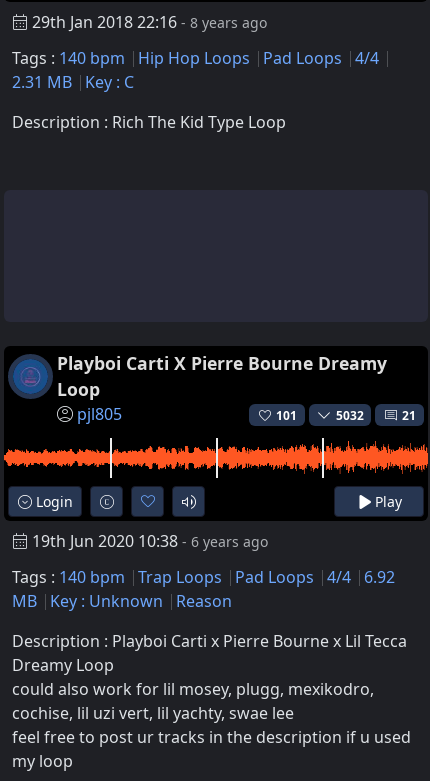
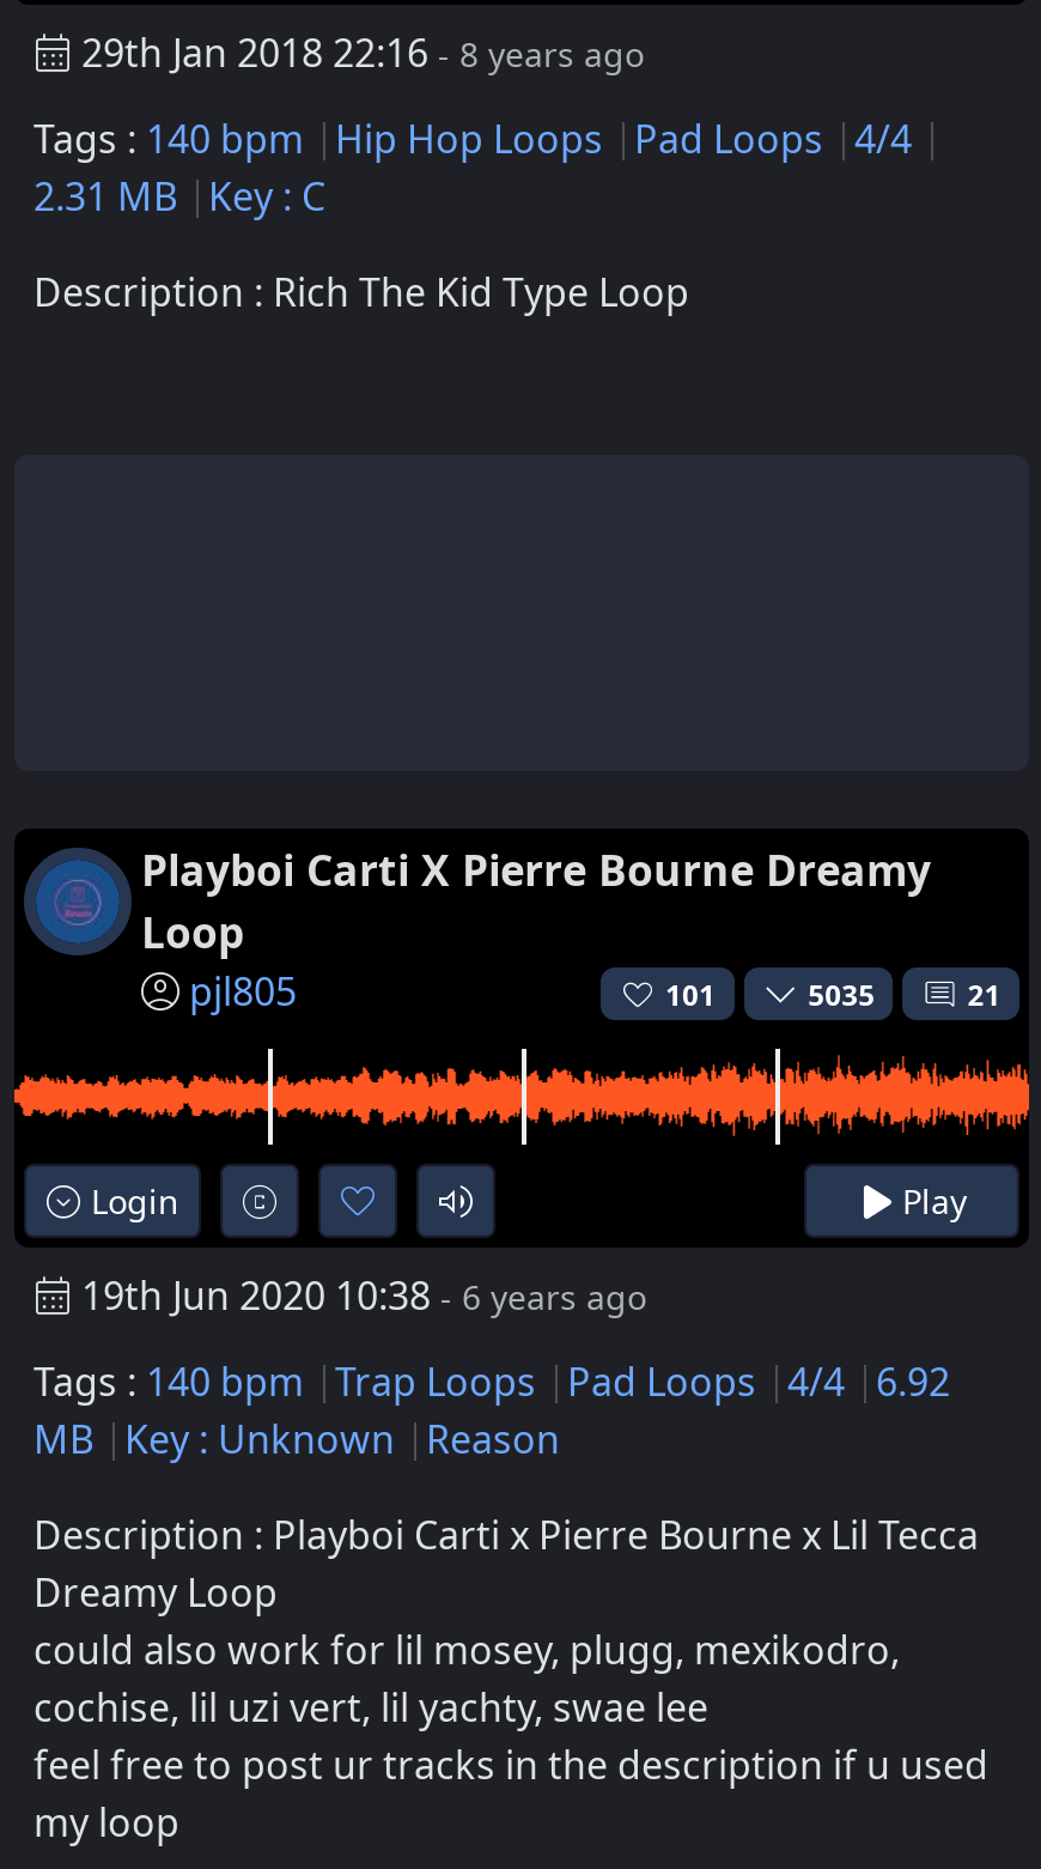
- 5032
+ 5035
